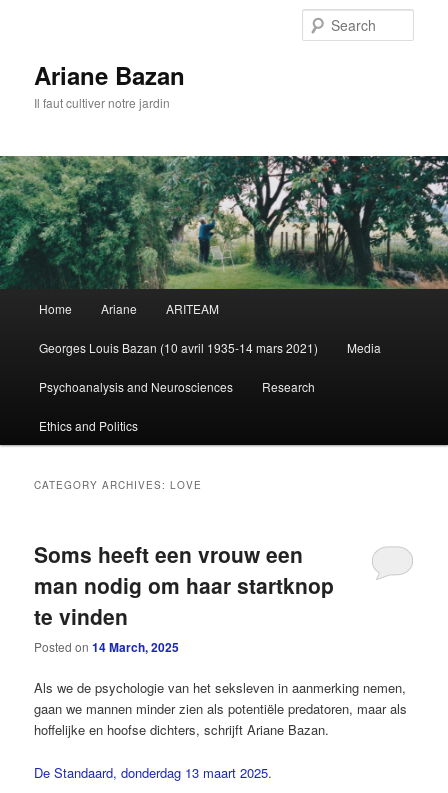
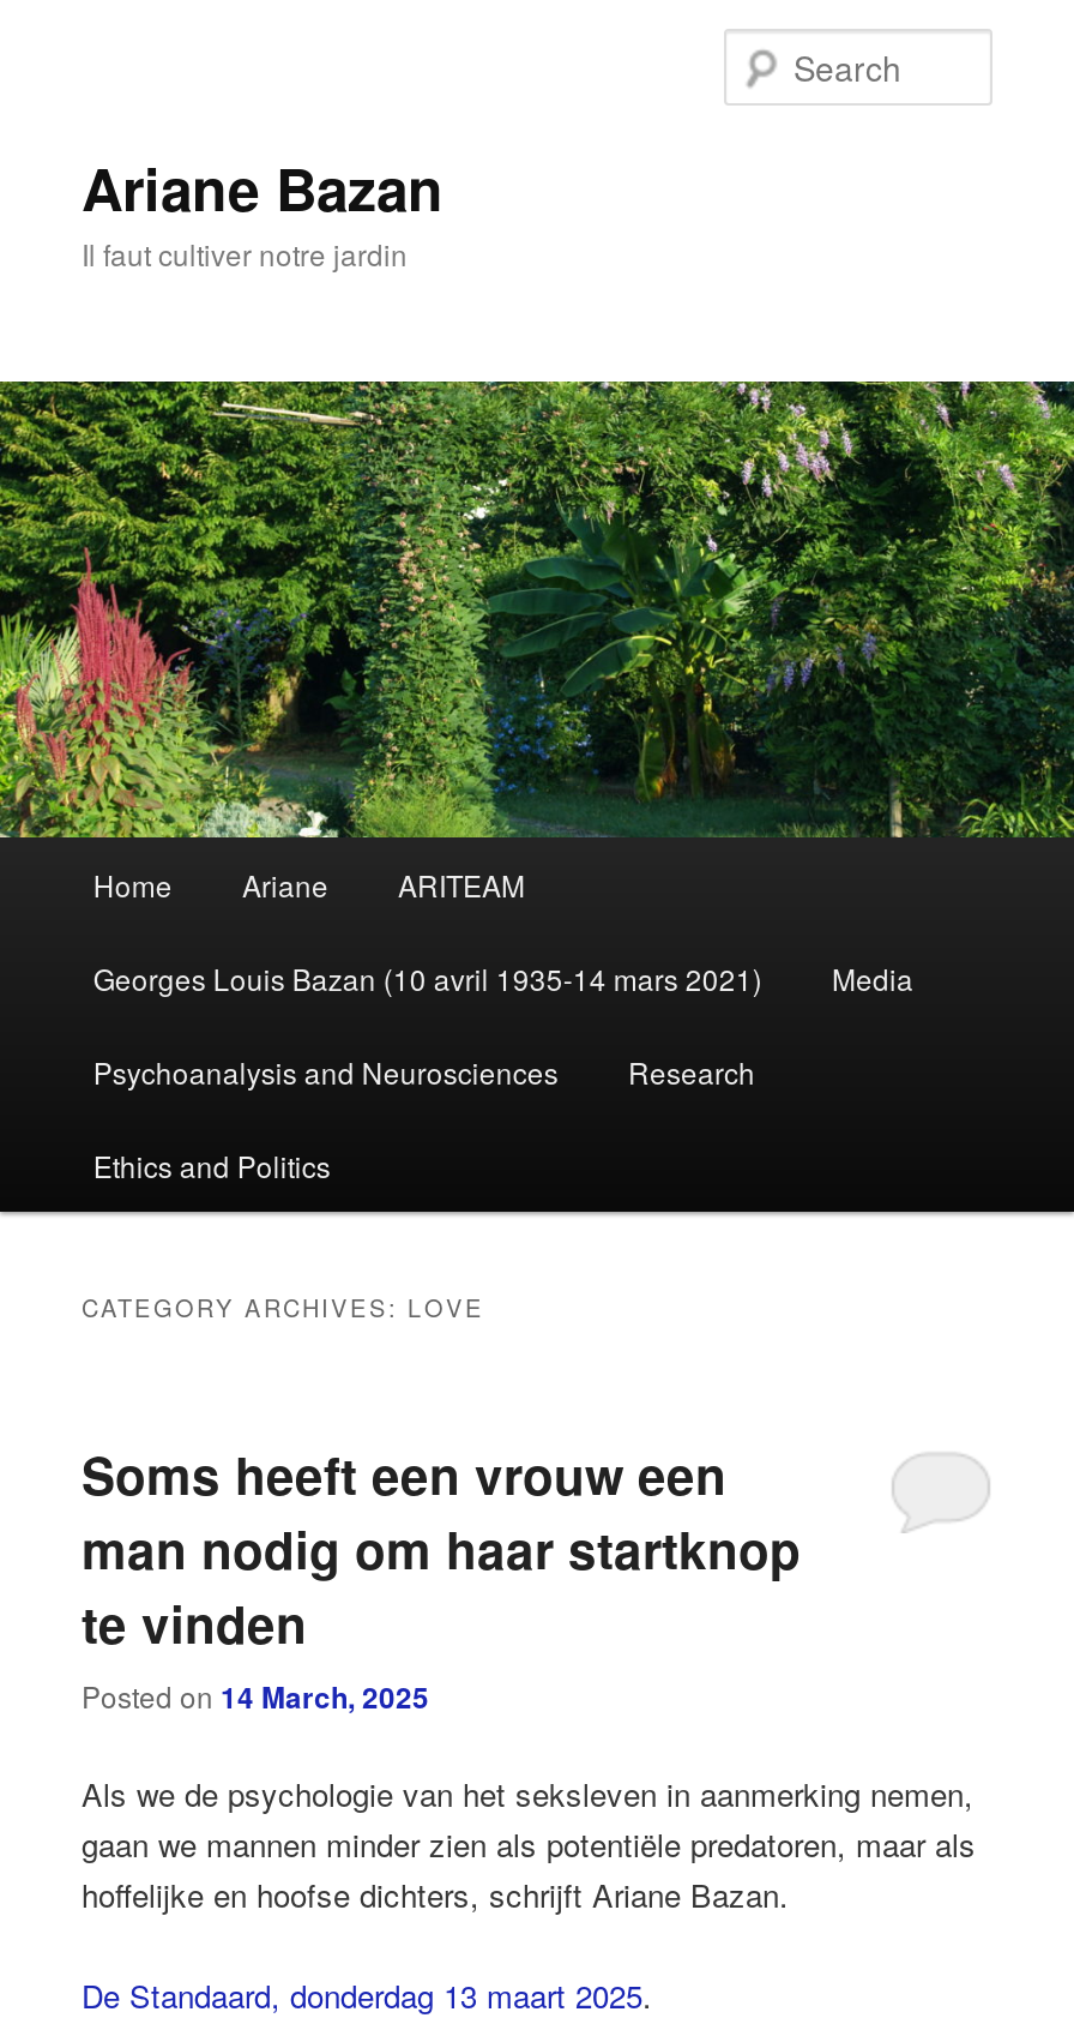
- [image]
+ [image]
